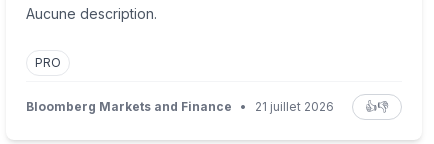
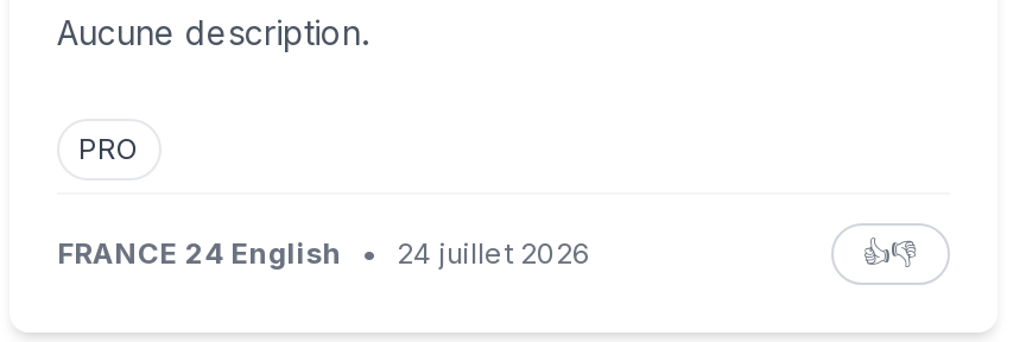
- Bloomberg Markets and Finance • 21 juillet 2026
+ FRANCE 24 English • 24 juillet 2026
